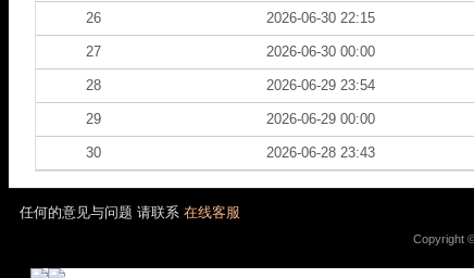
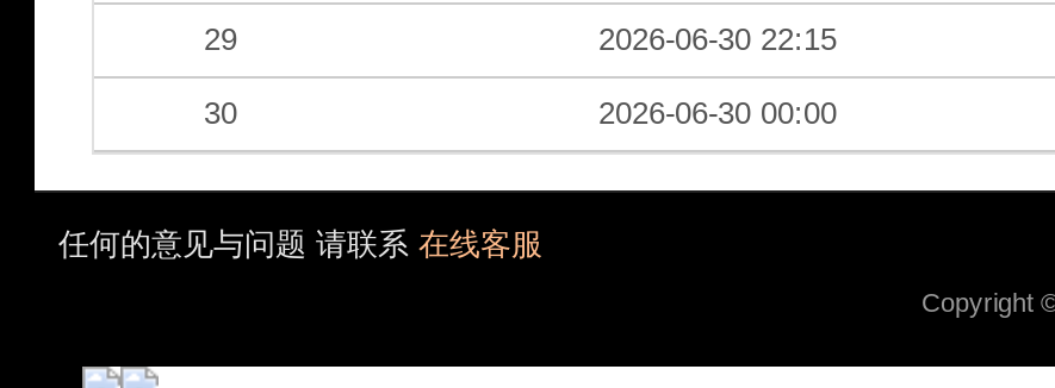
- 26
+ 29

- 27
+ 30

- 28
- 2026-06-29 23:54
- 29
- 2026-06-29 00:00
- 30
- 2026-06-28 23:43
